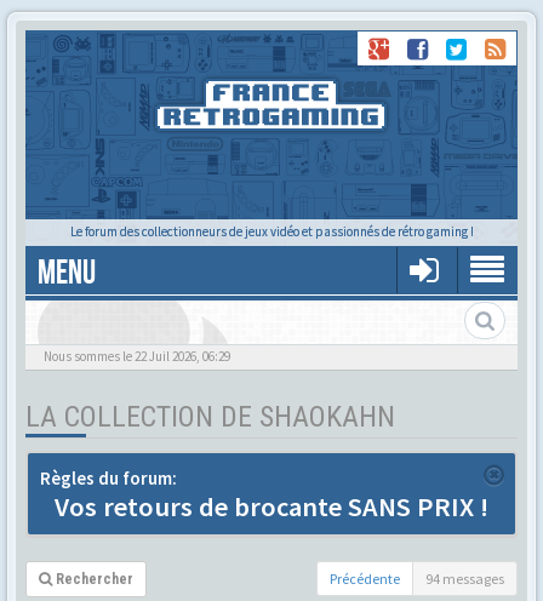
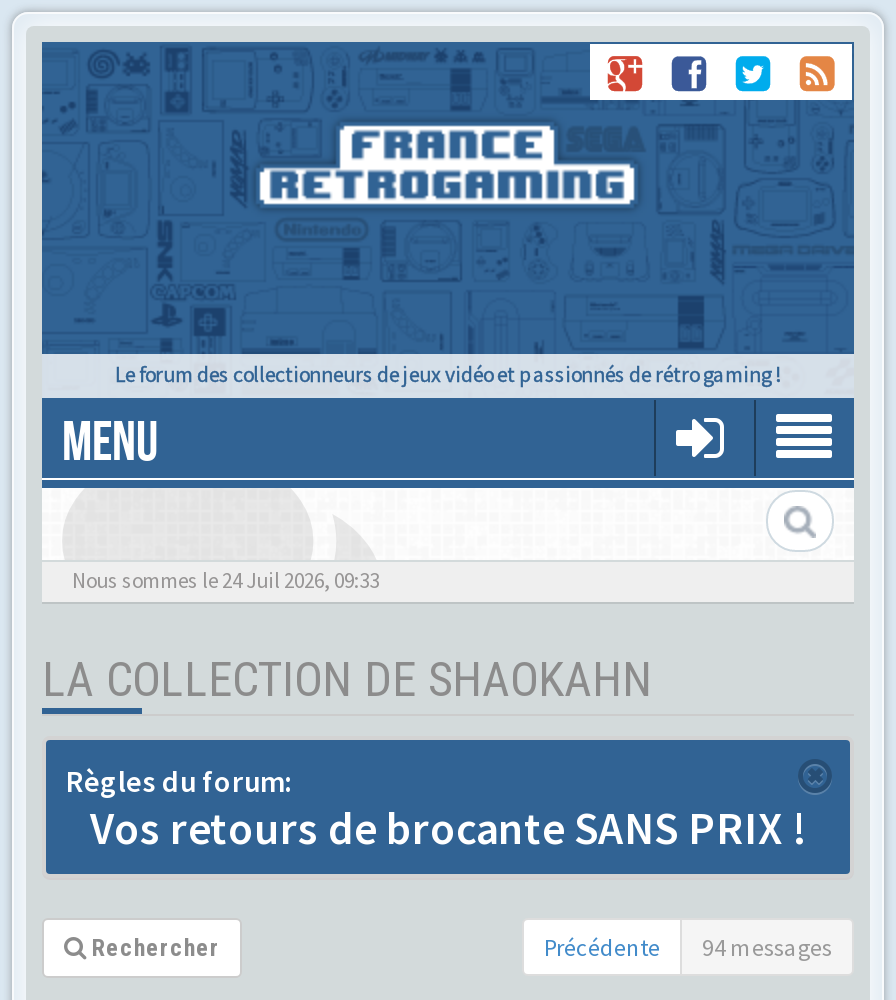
- Nous sommes le 22 Juil 2026, 06:29
+ Nous sommes le 24 Juil 2026, 09:33
